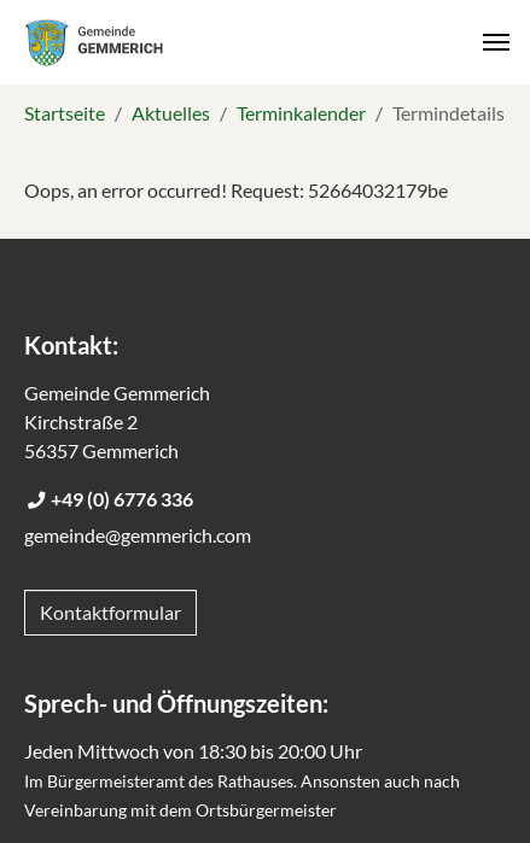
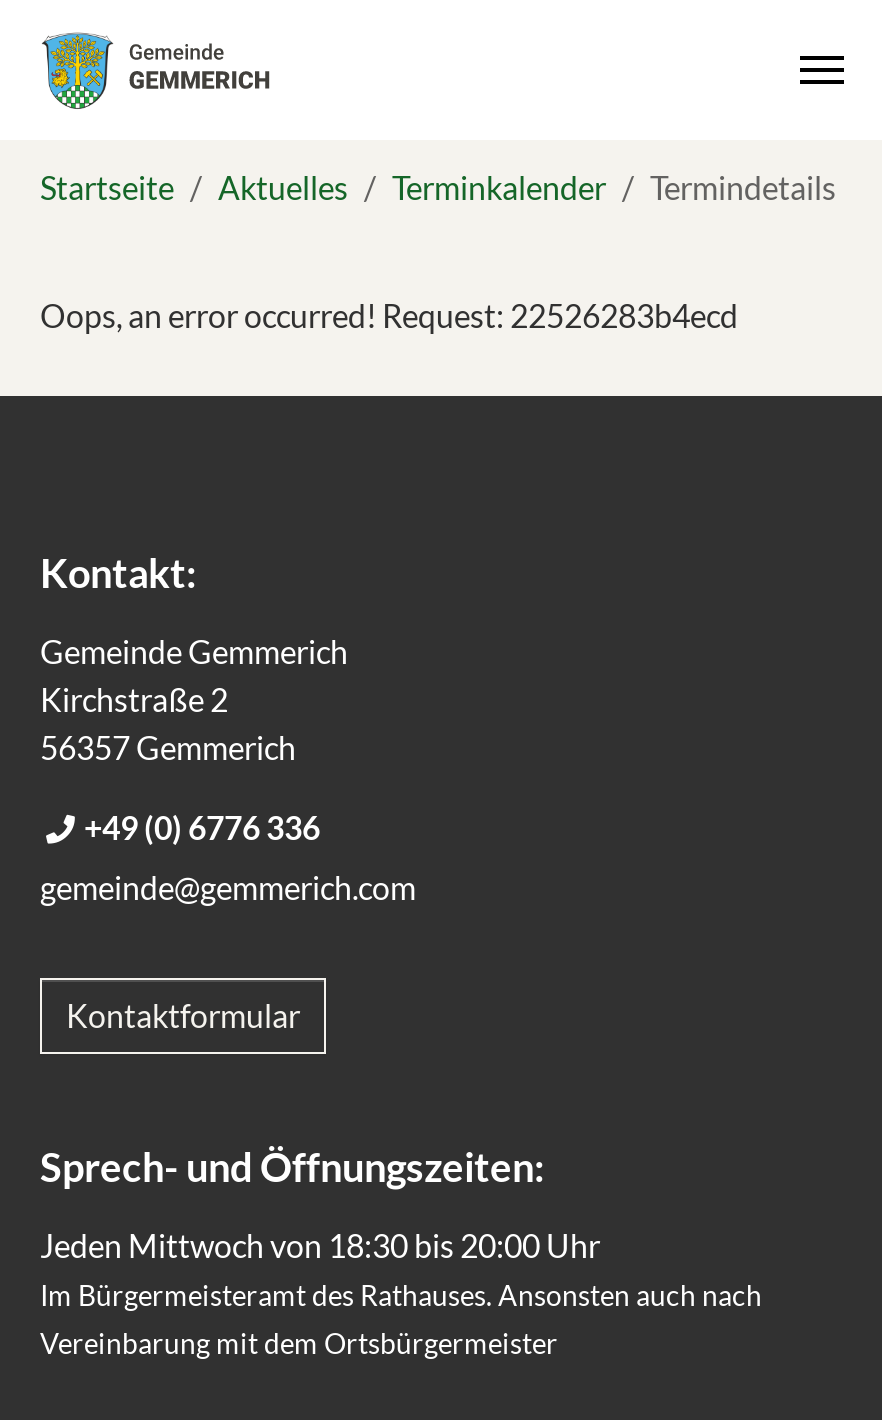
- Oops, an error occurred! Request: 52664032179be
+ Oops, an error occurred! Request: 22526283b4ecd
